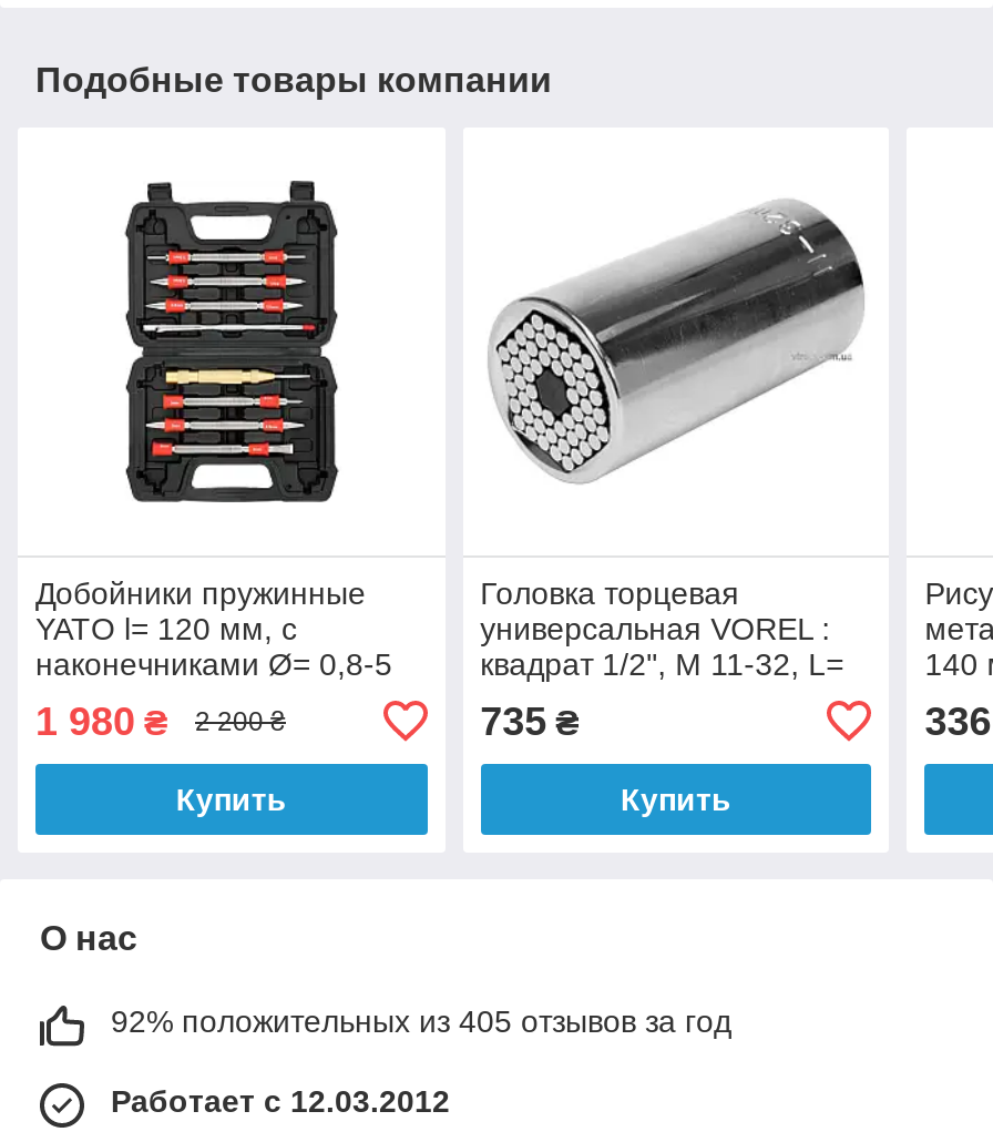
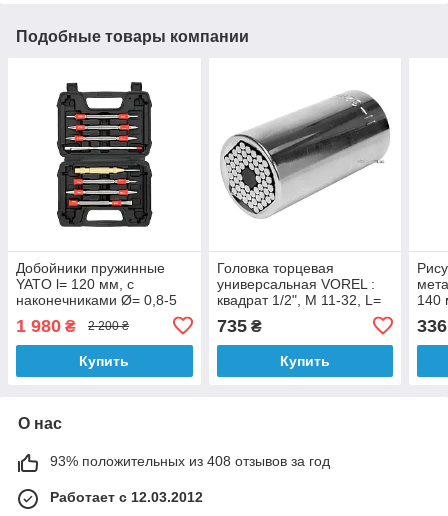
- 92% положительных из 405 отзывов за год
+ 93% положительных из 408 отзывов за год
